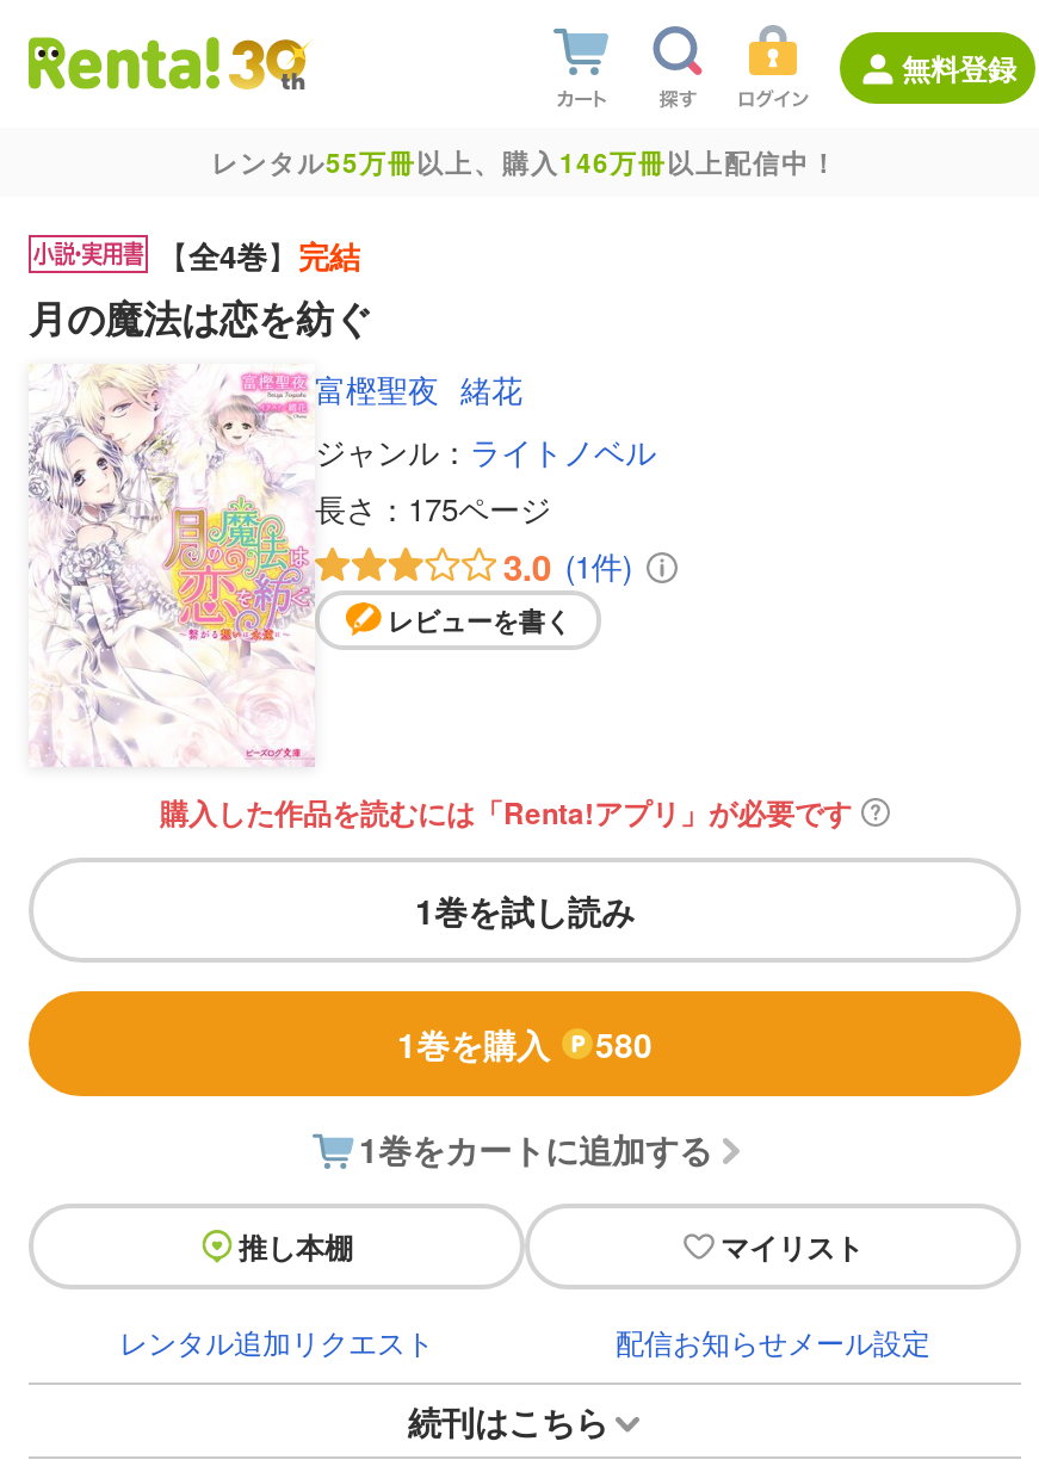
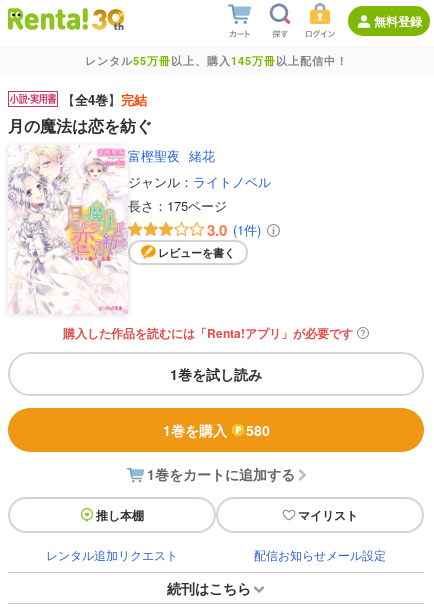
- レンタル55万冊以上、購入146万冊以上配信中！
+ レンタル55万冊以上、購入145万冊以上配信中！
